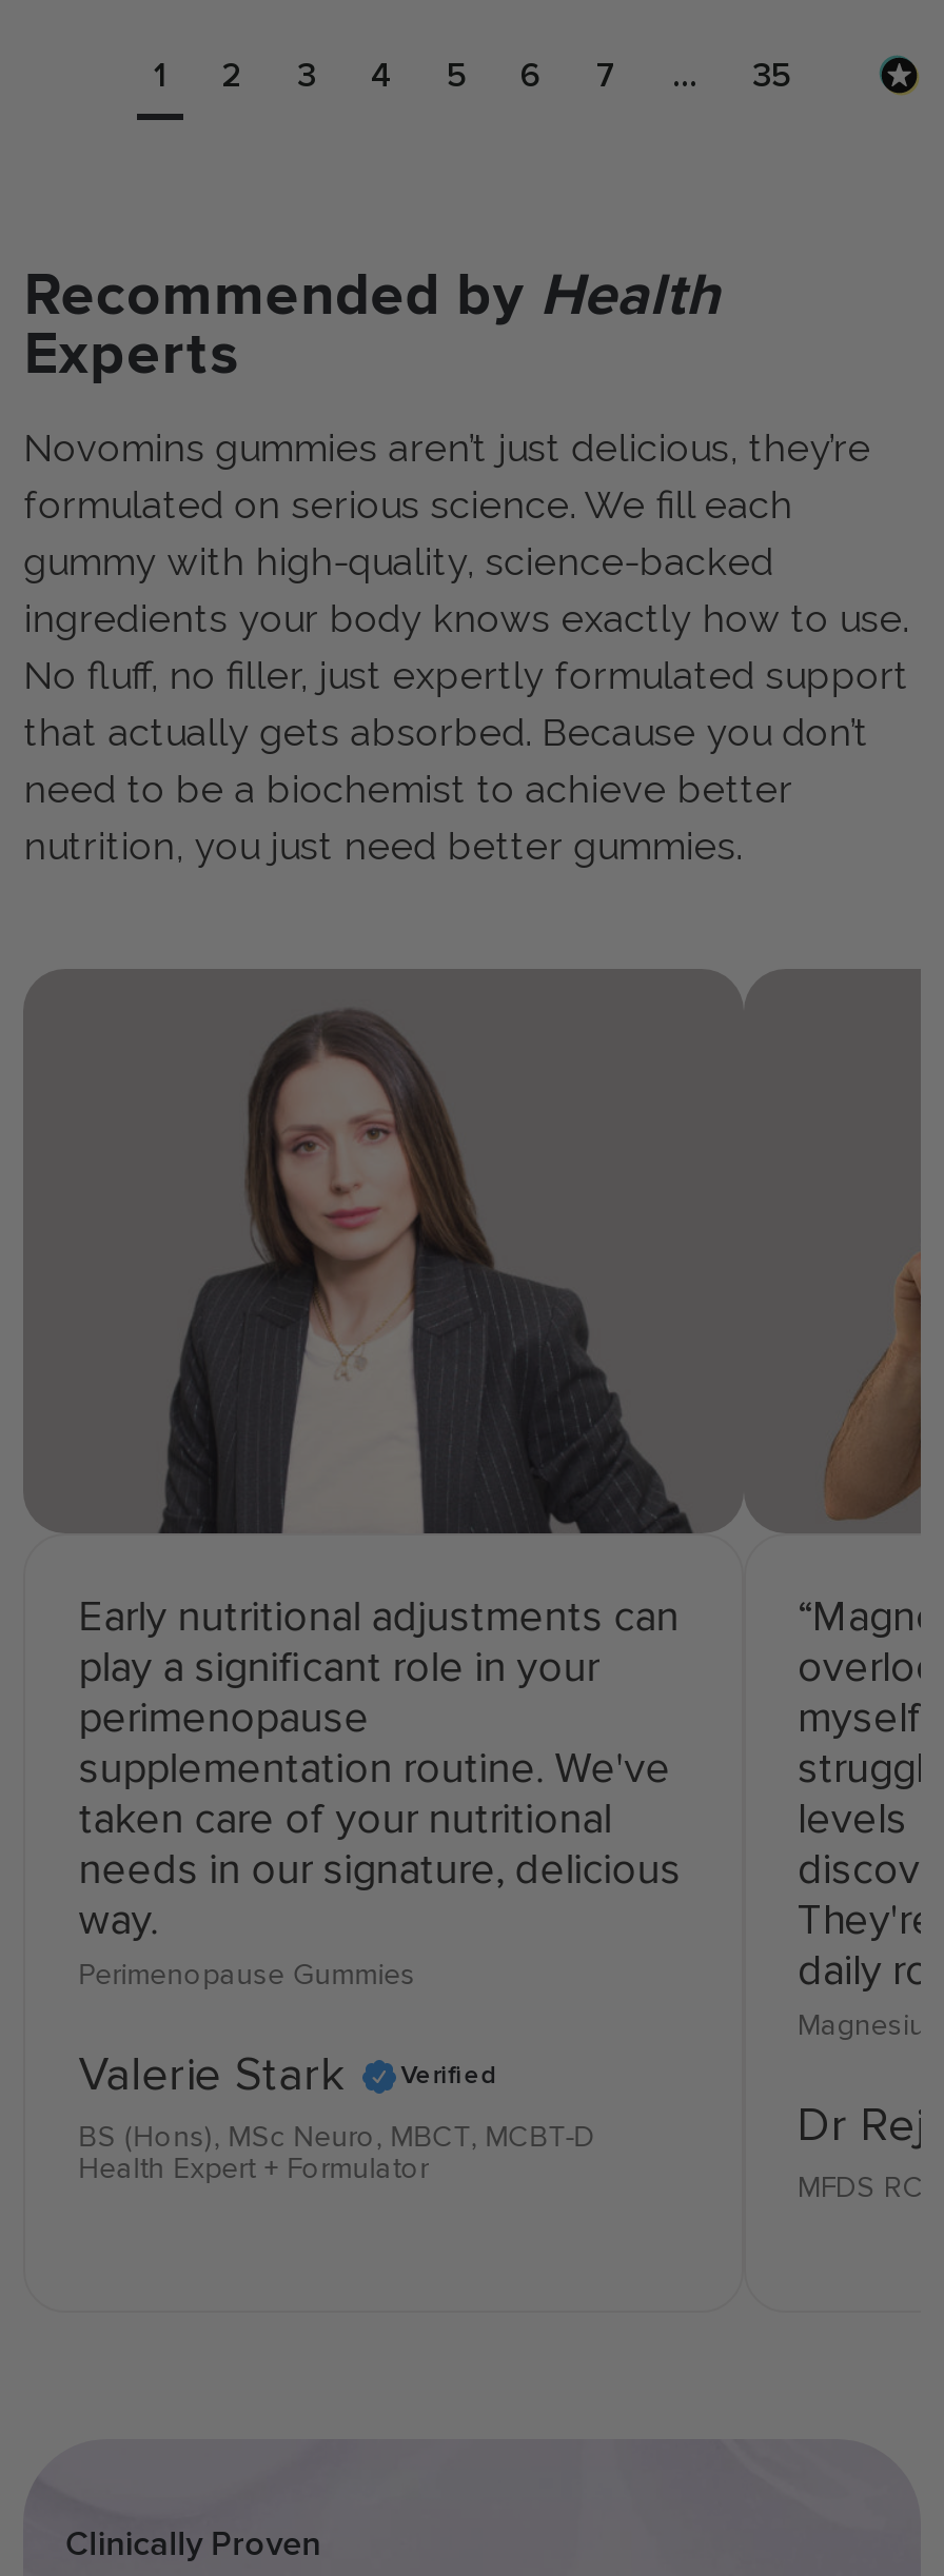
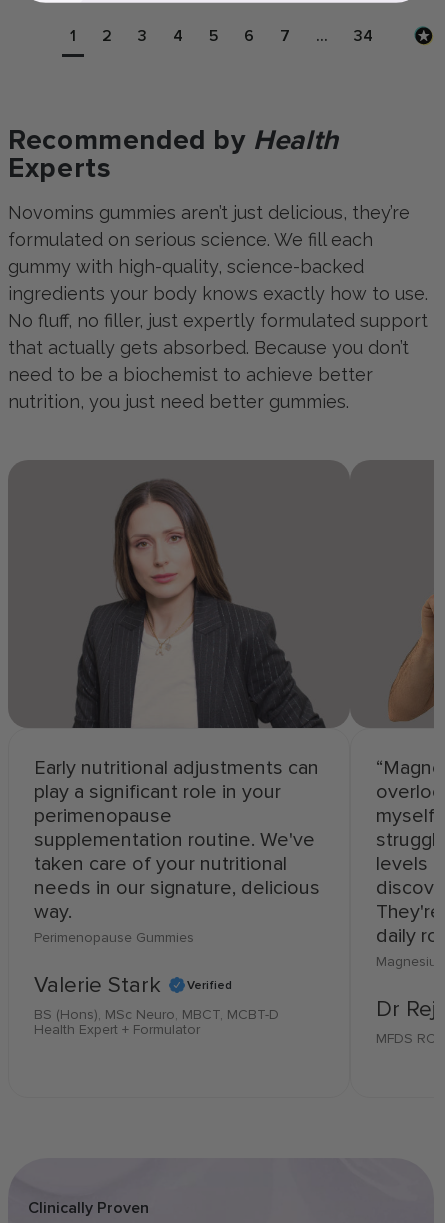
- 35
+ 34
